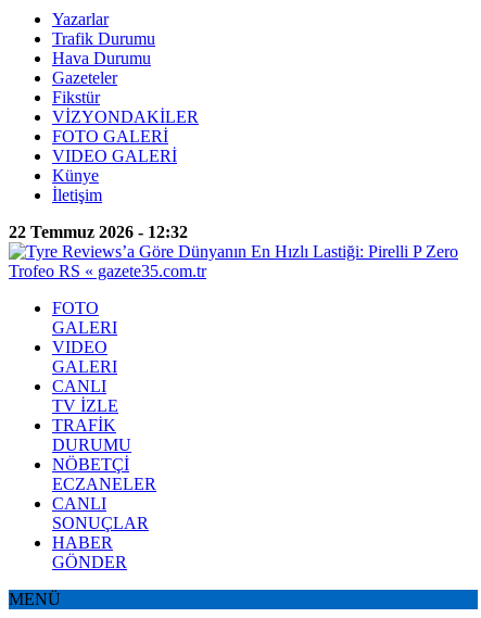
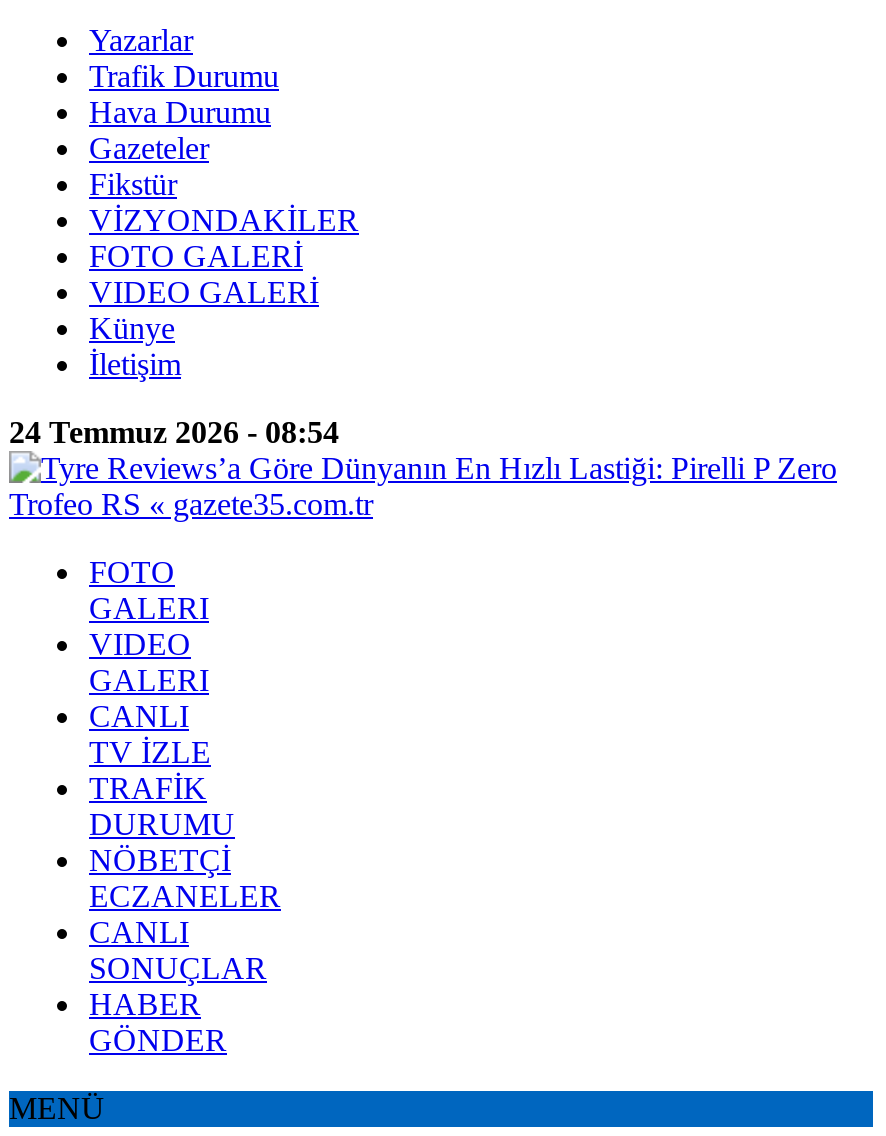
- 22 Temmuz 2026 - 12:32
+ 24 Temmuz 2026 - 08:54
